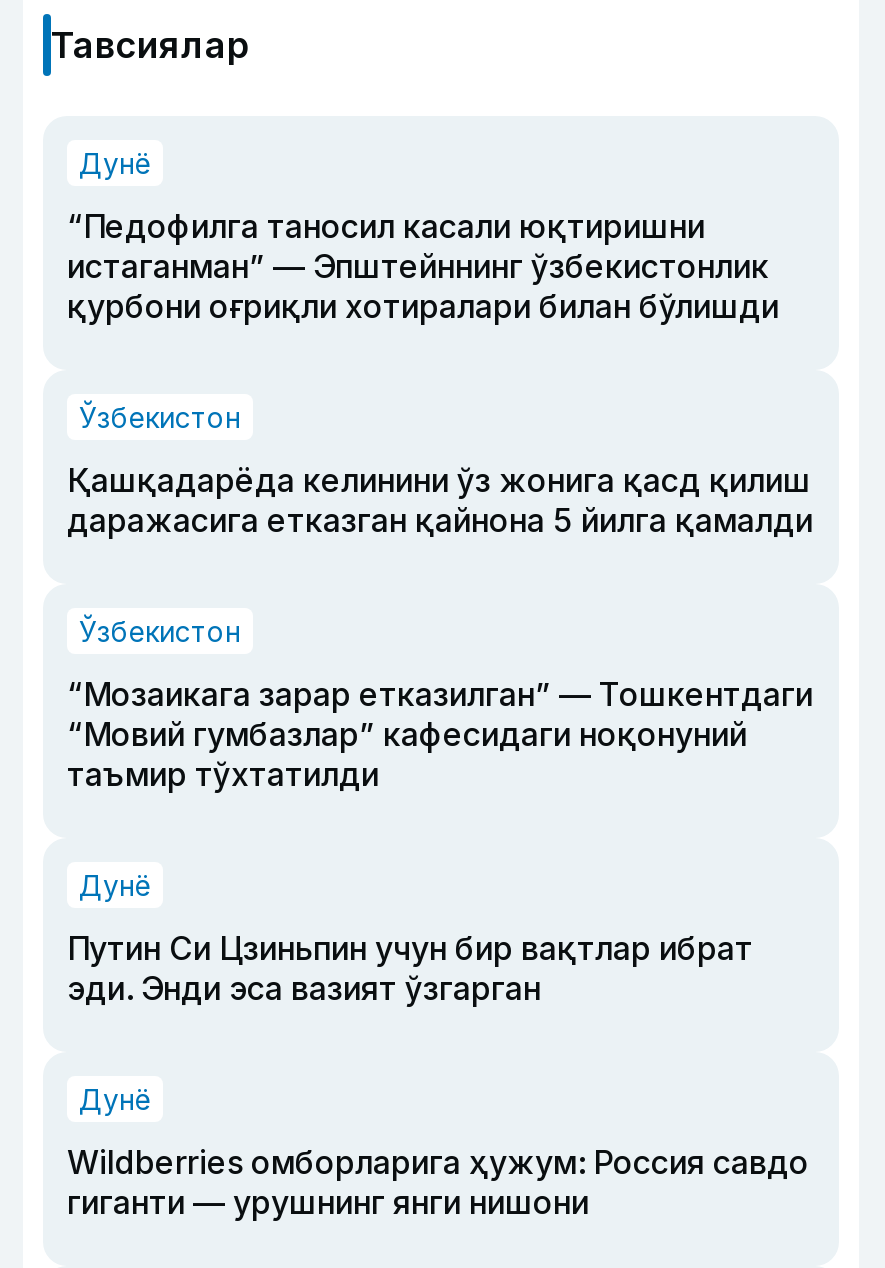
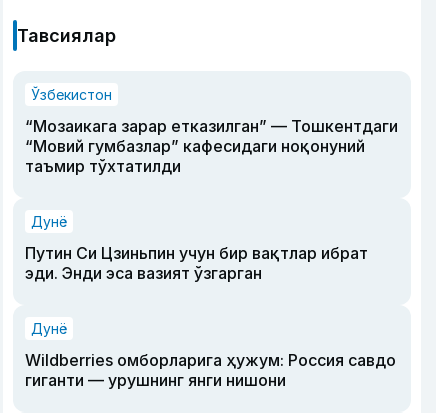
- Дунё
- “Педофилга таносил касали юқтиришни
- истаганман” — Эпштейннинг ўзбекистонлик
- қурбони оғриқли хотиралари билан бўлишди
- Ўзбекистон
- Қашқадарёда келинини ўз жонига қасд қилиш
- даражасига етказган қайнона 5 йилга қамалди
